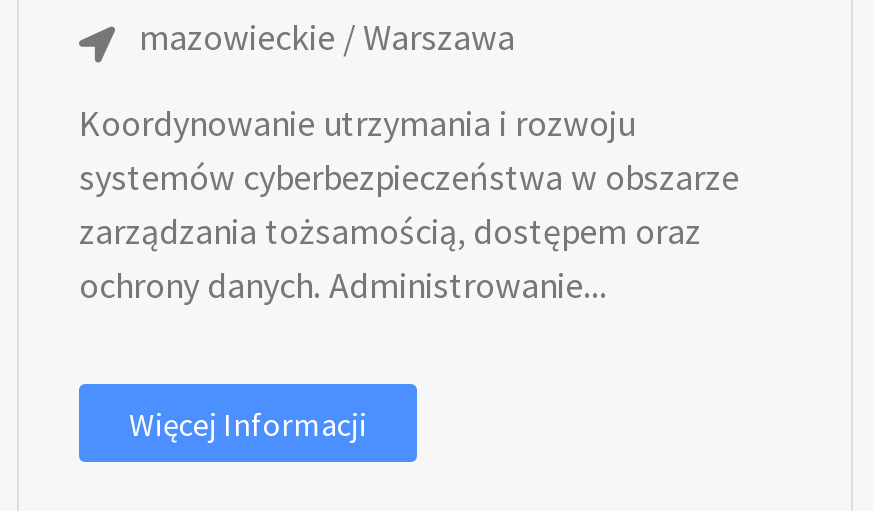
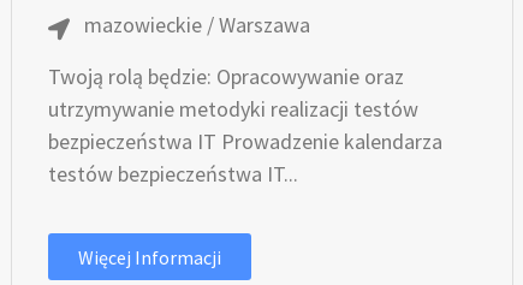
- Koordynowanie utrzymania i rozwoju
- systemów cyberbezpieczeństwa w obszarze
- zarządzania tożsamością, dostępem oraz
- ochrony danych. Administrowanie...
+ Twoją rolą będzie: Opracowywanie oraz
+ utrzymywanie metodyki realizacji testów
+ bezpieczeństwa IT Prowadzenie kalendarza
+ testów bezpieczeństwa IT...
